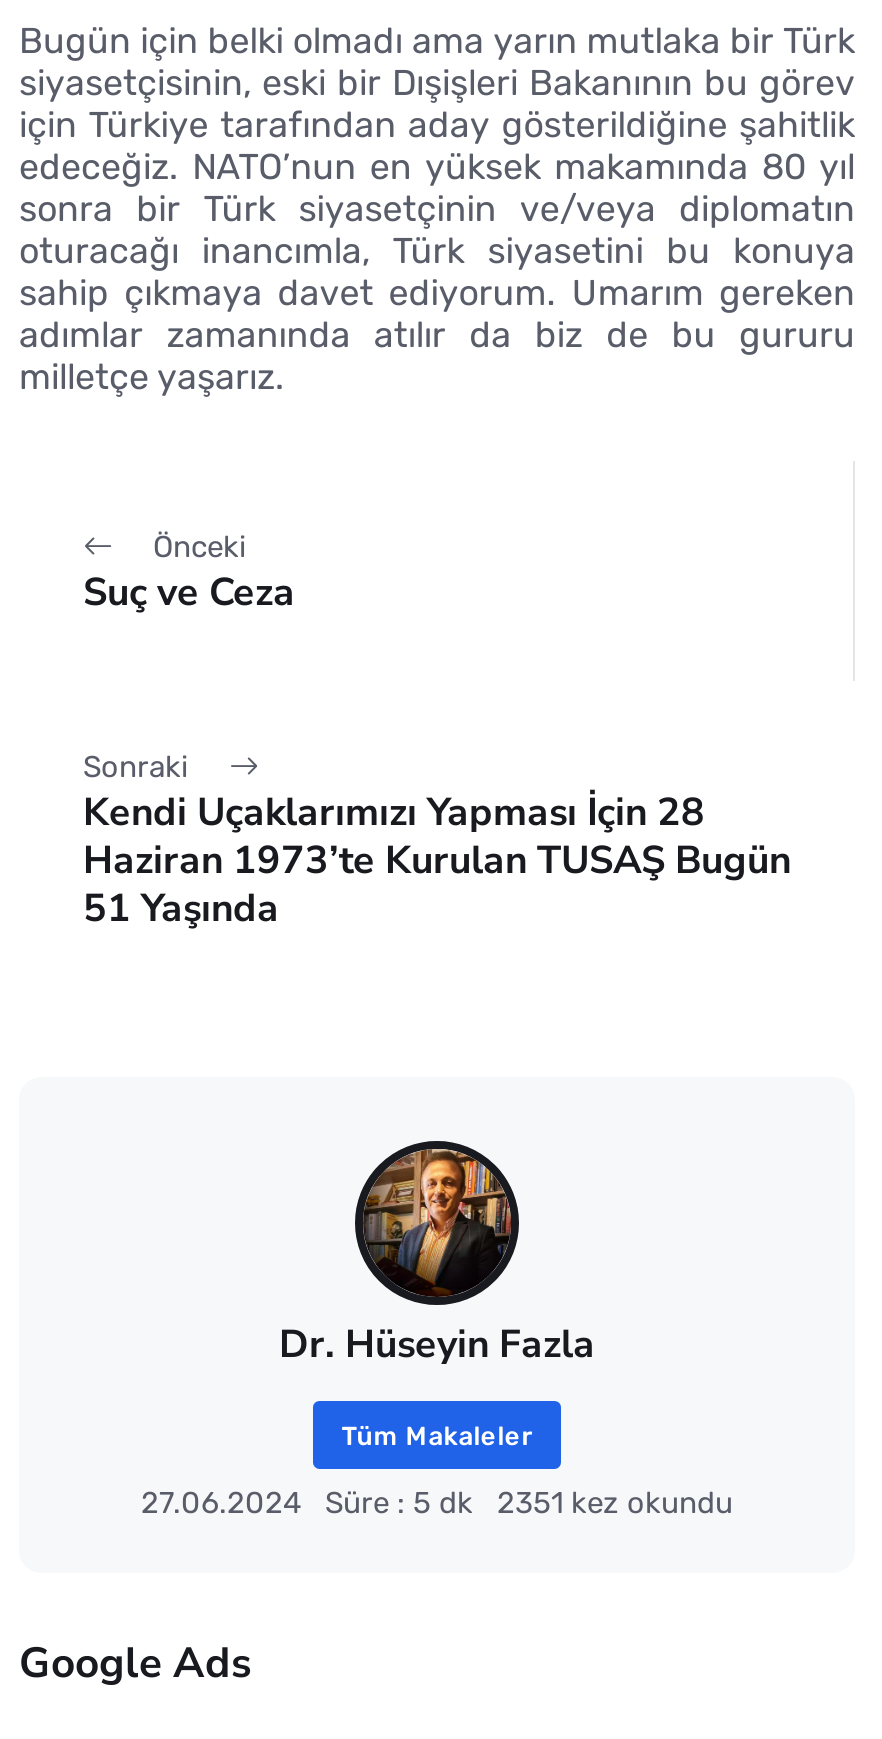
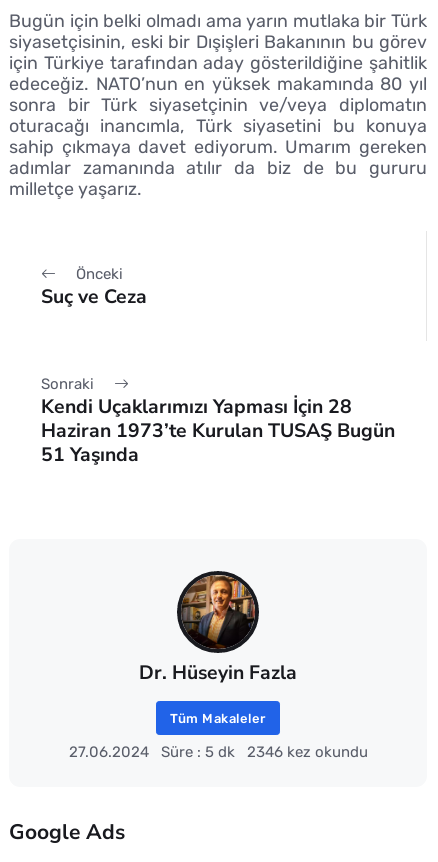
- 27.06.2024 Süre : 5 dk 2351 kez okundu
+ 27.06.2024 Süre : 5 dk 2346 kez okundu
